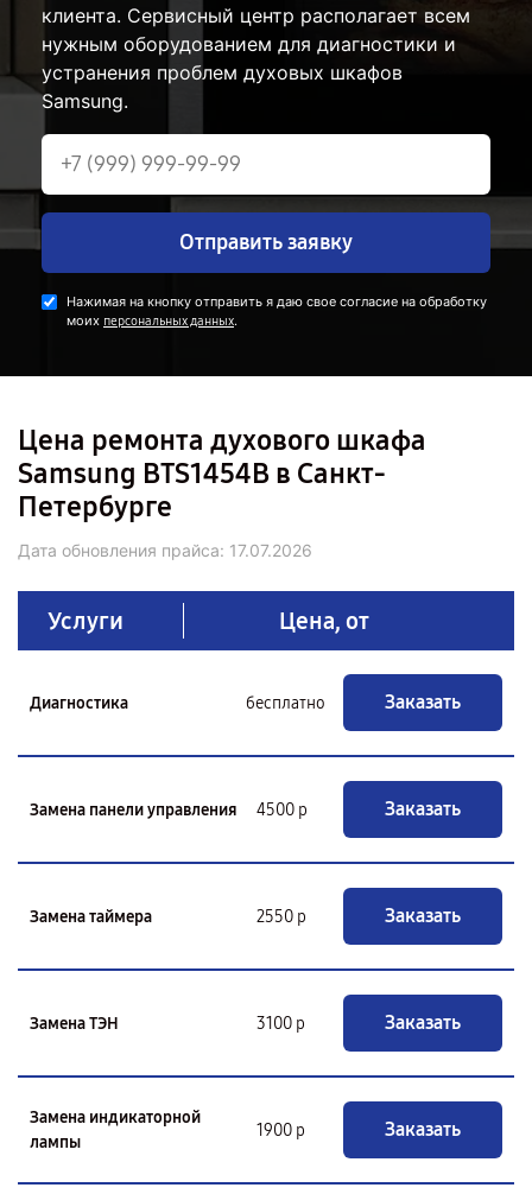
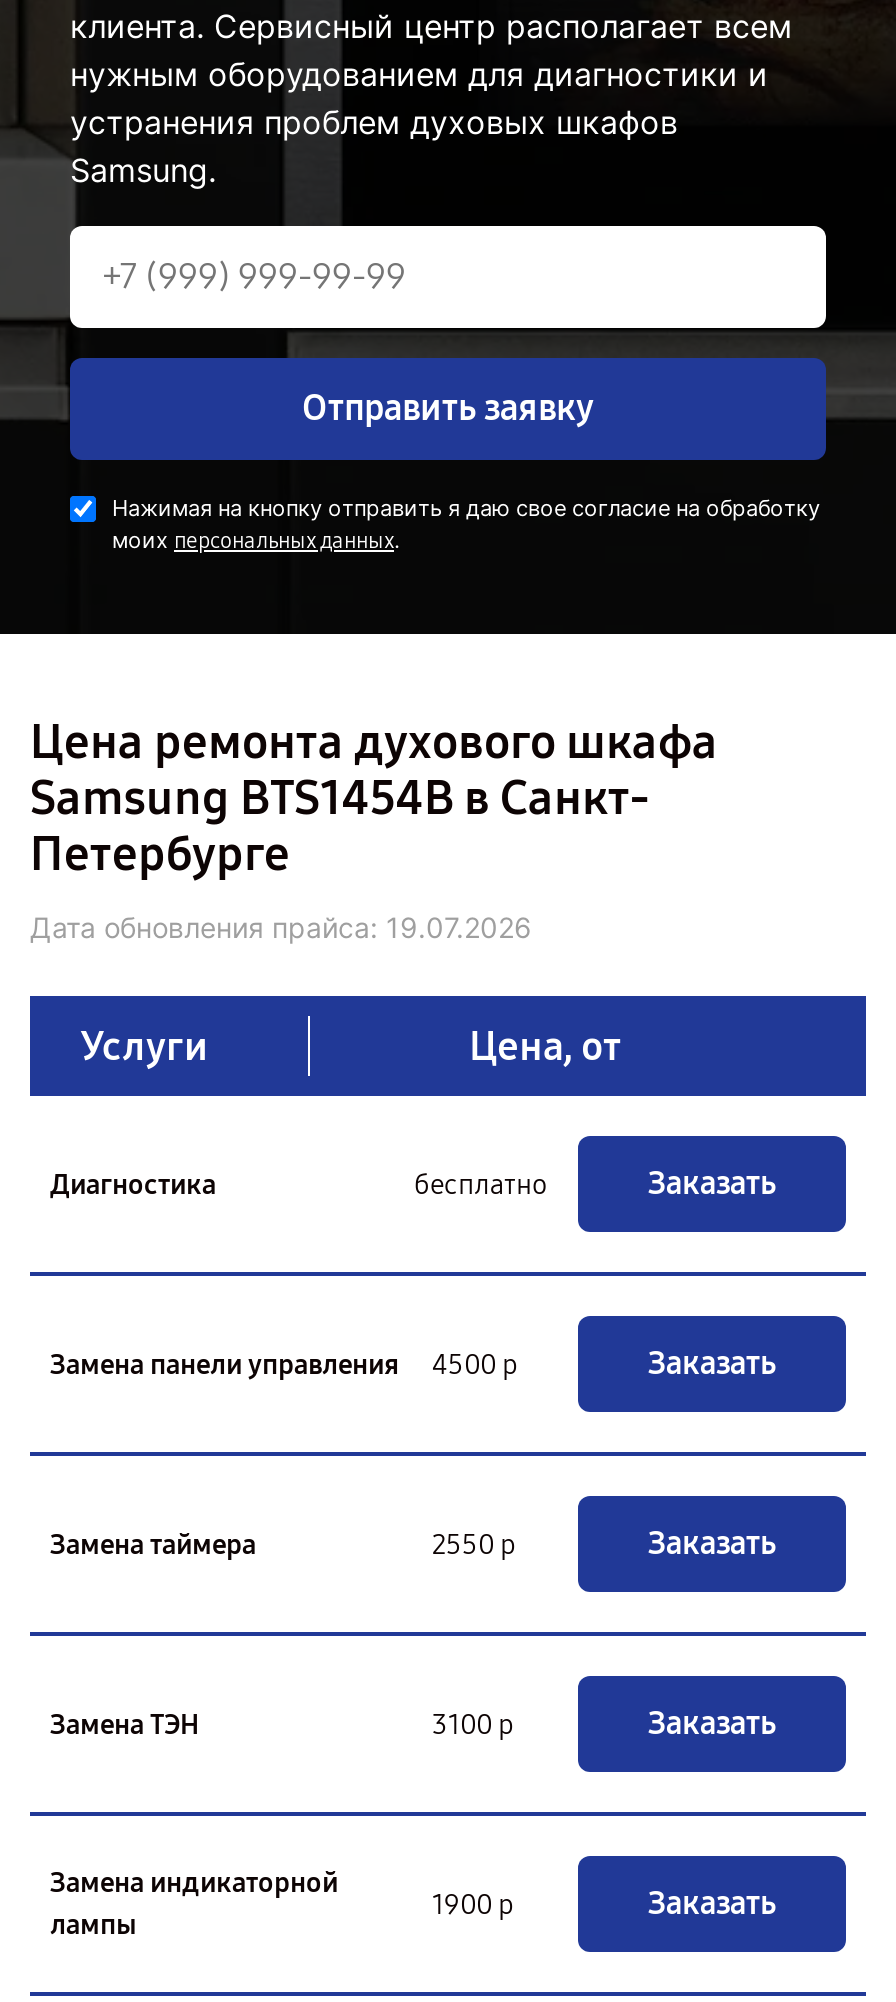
- Дата обновления прайса: 17.07.2026
+ Дата обновления прайса: 19.07.2026
